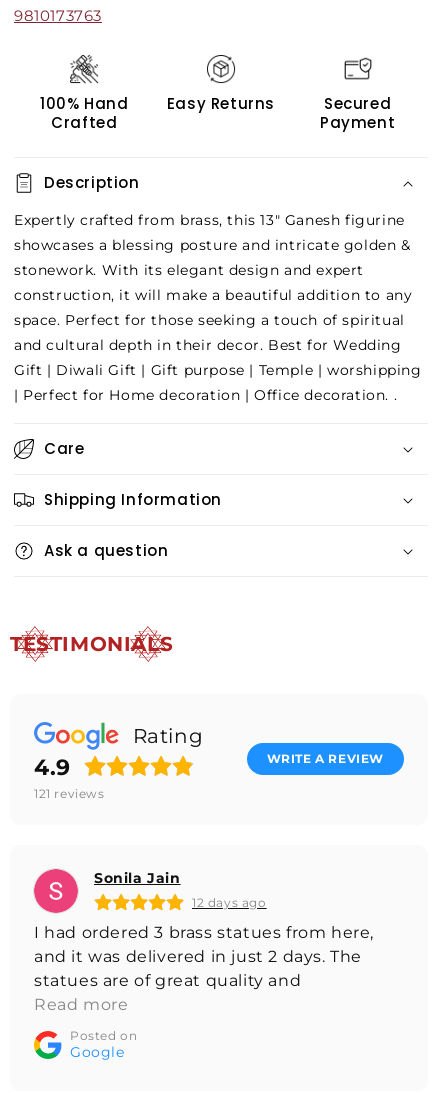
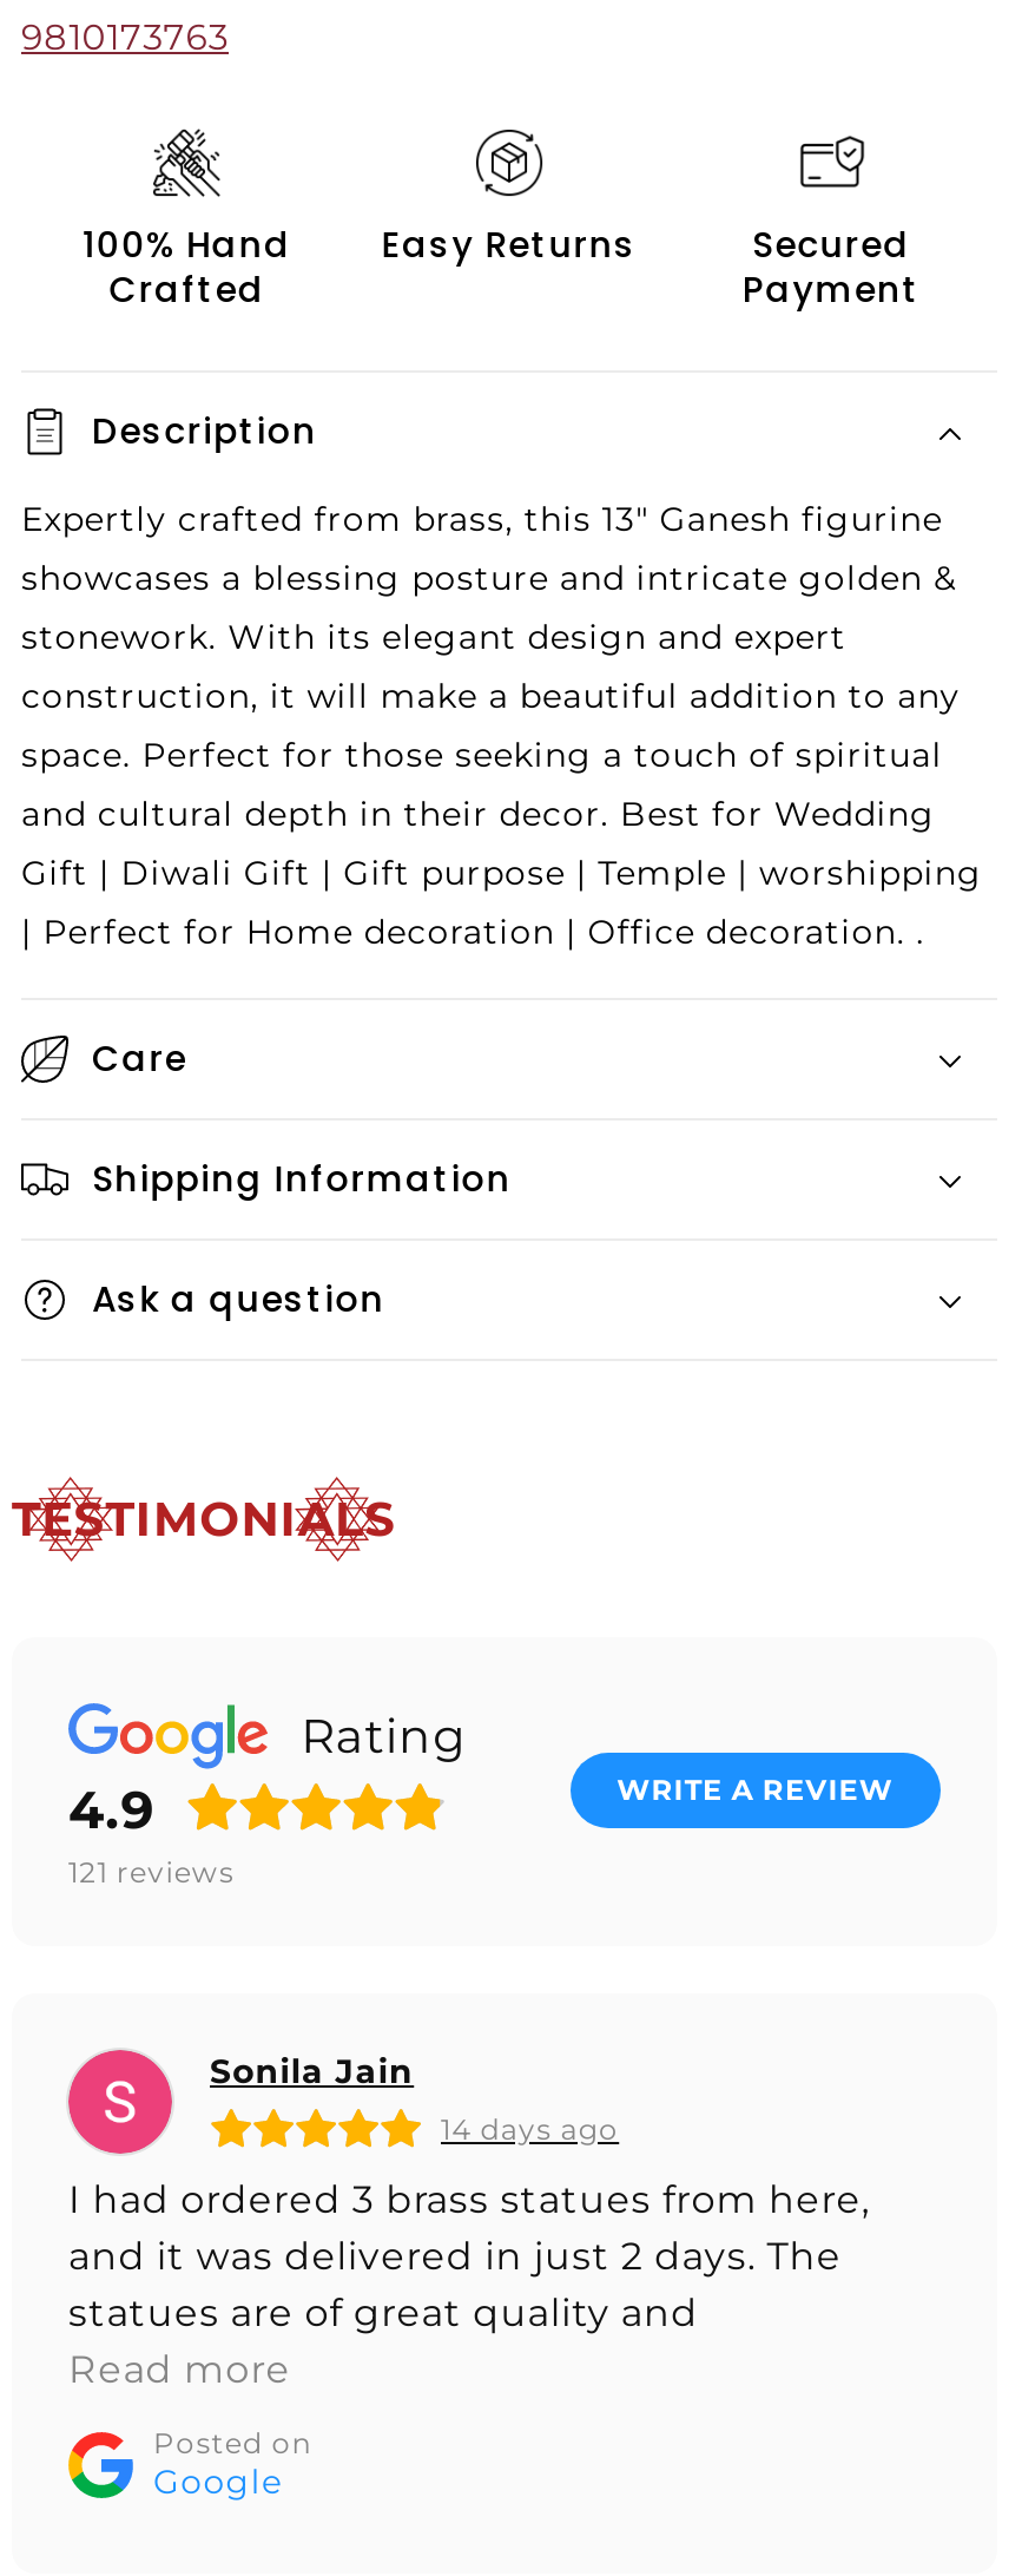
- 12 days ago
+ 14 days ago
